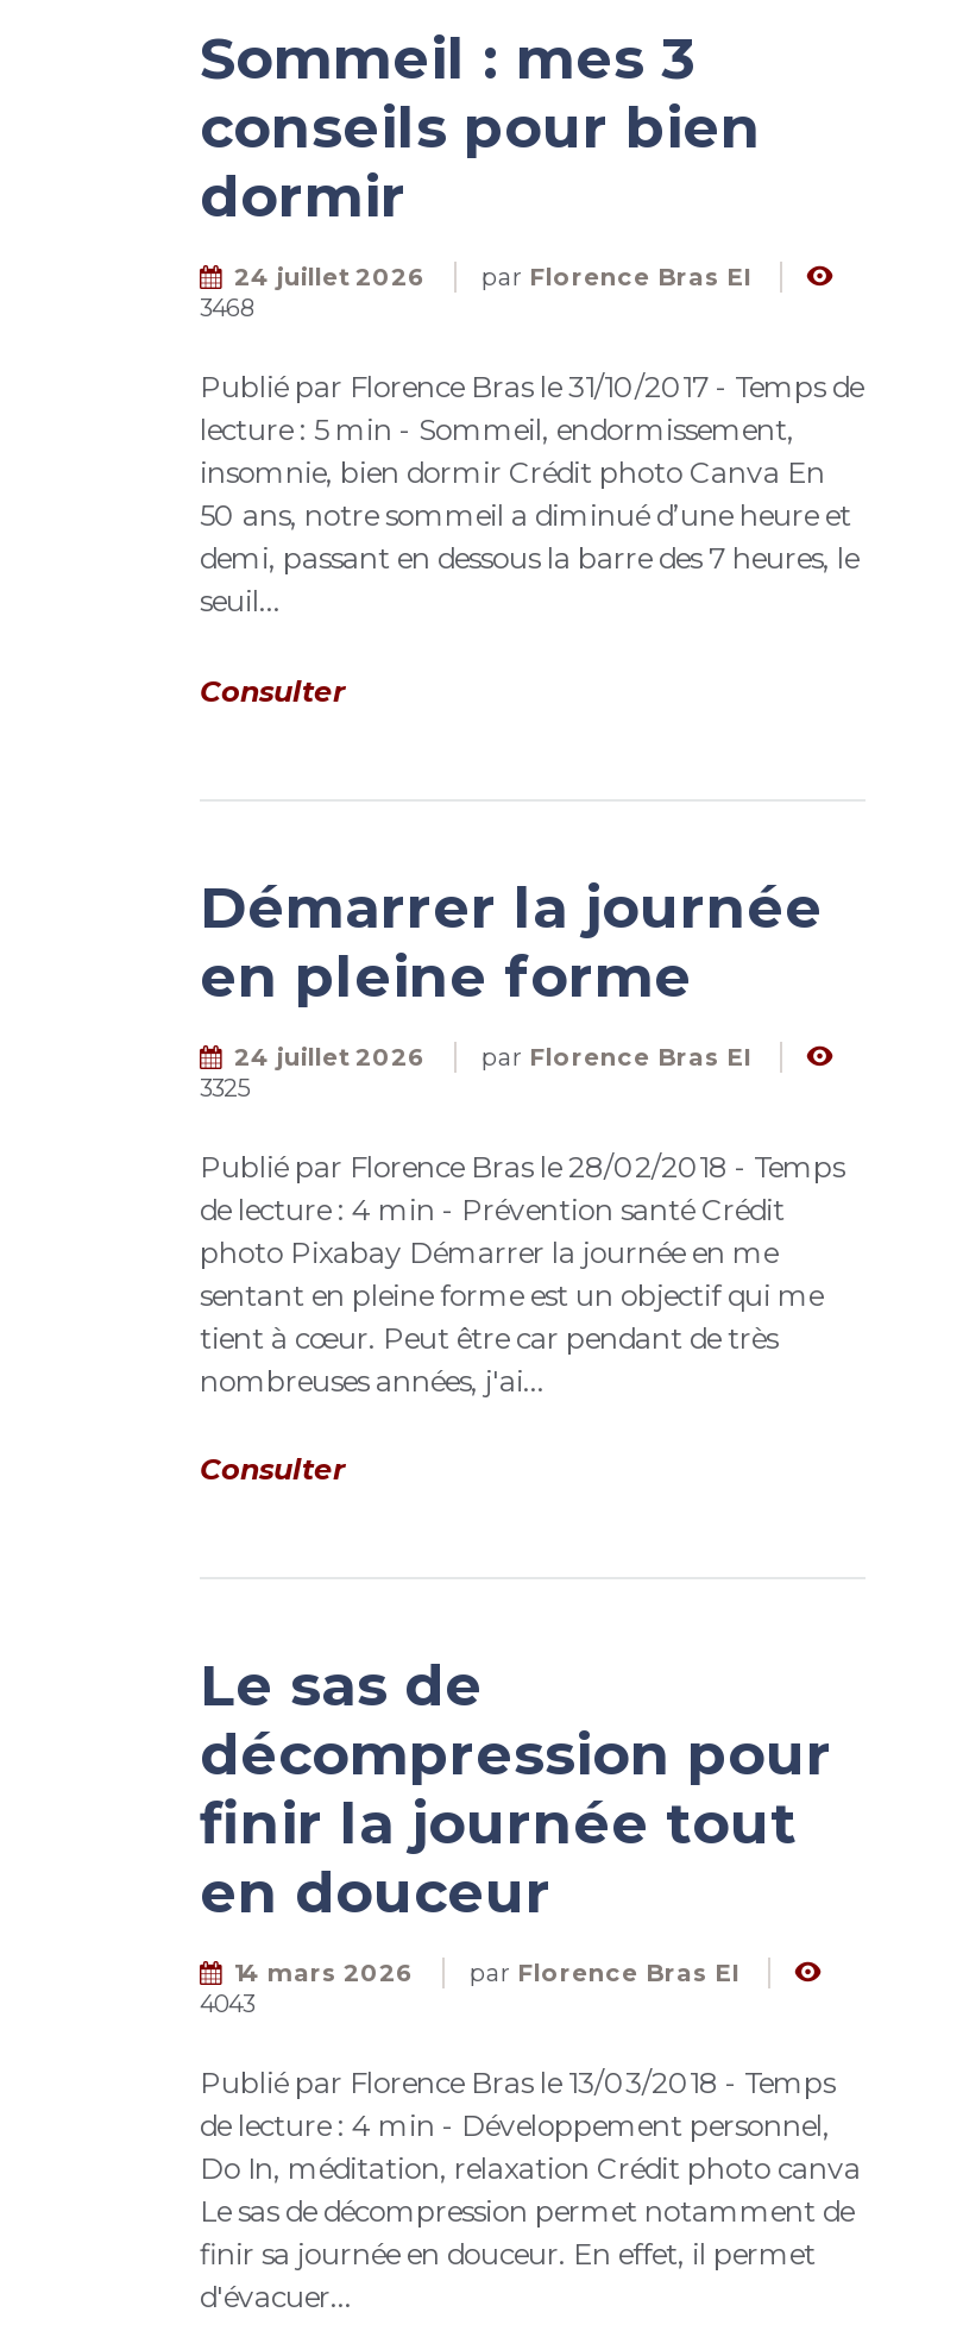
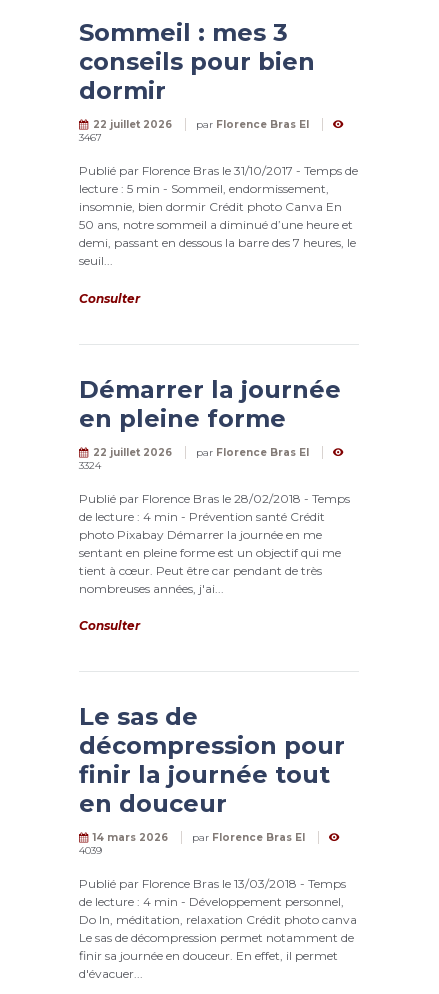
- 24 juillet 2026 par Florence Bras EI
+ 22 juillet 2026 par Florence Bras EI

- 3468
+ 3467

- 24 juillet 2026 par Florence Bras EI
+ 22 juillet 2026 par Florence Bras EI

- 3325
+ 3324

- 4043
+ 4039
